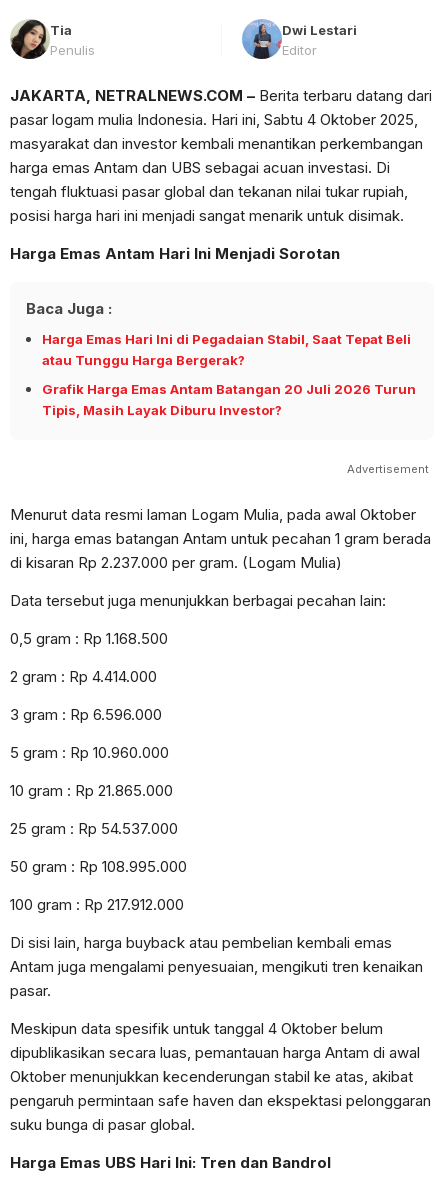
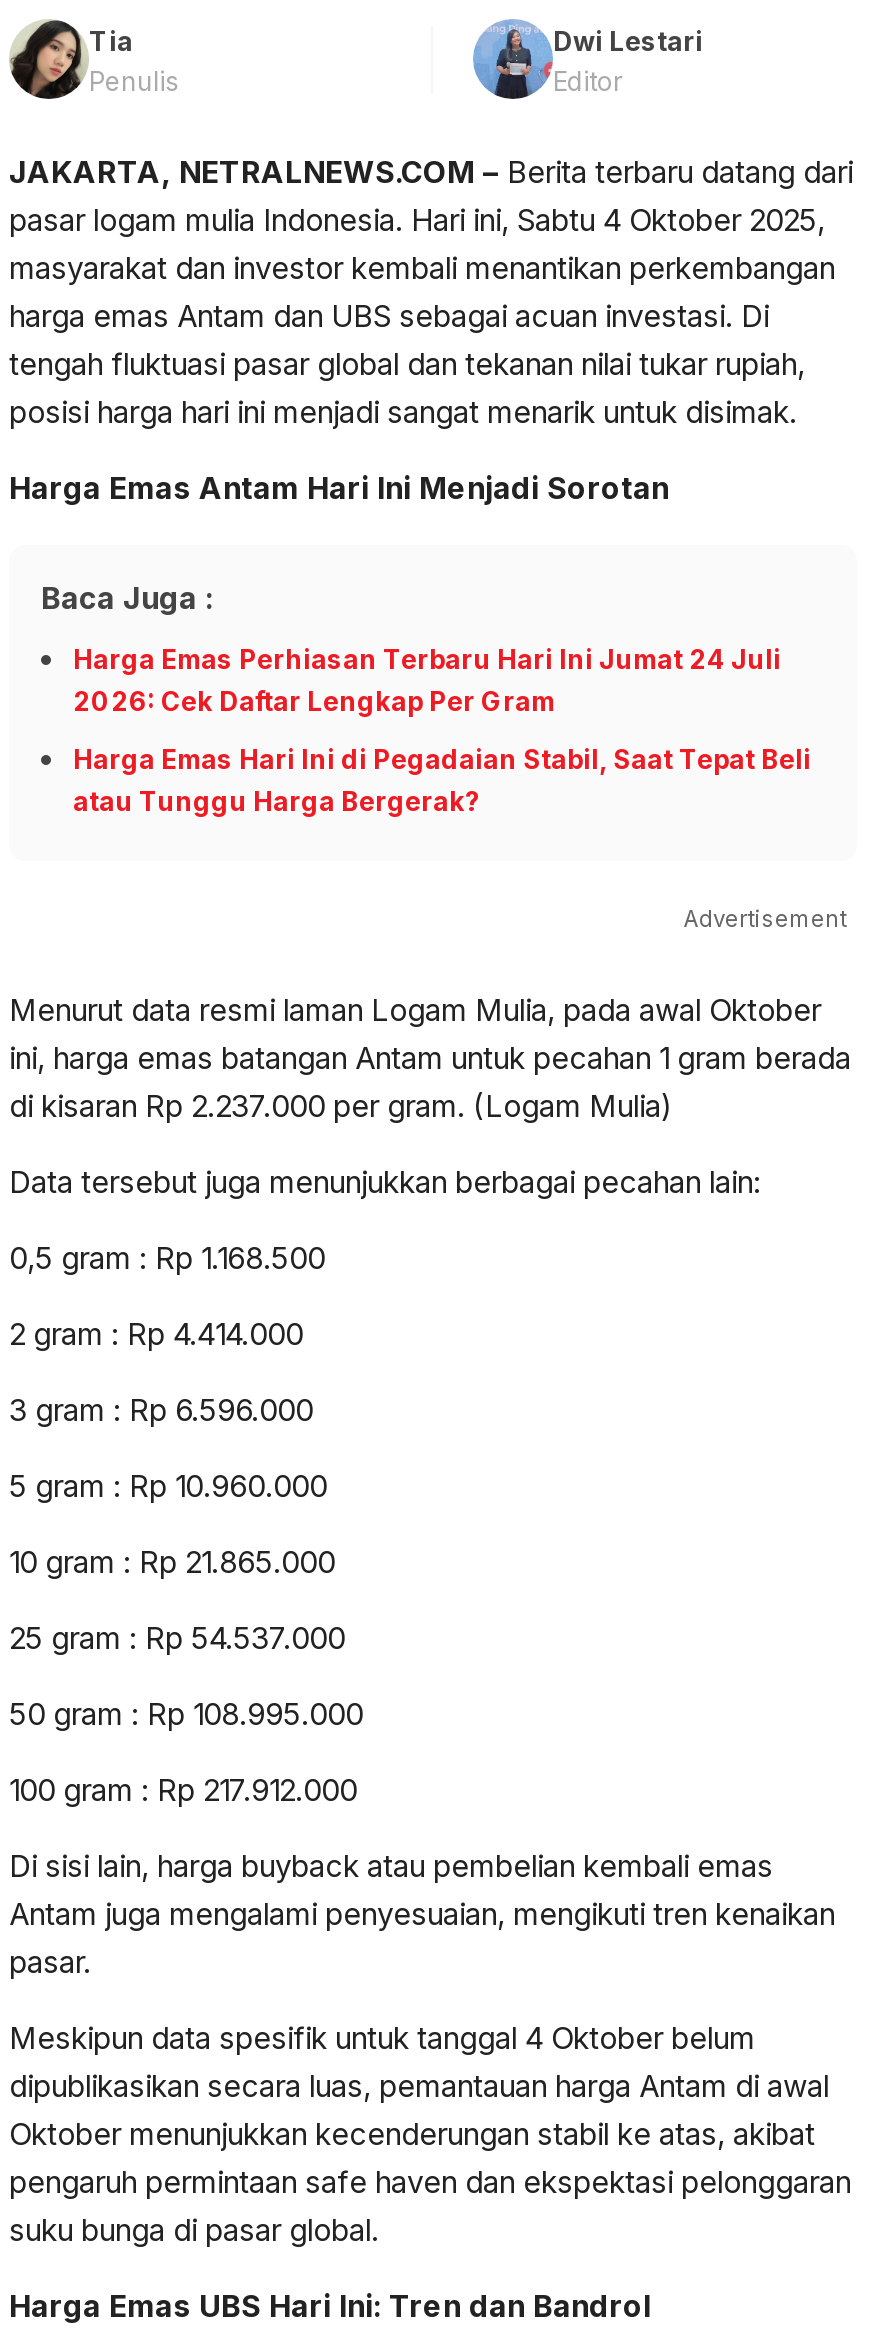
+ Harga Emas Perhiasan Terbaru Hari Ini Jumat 24 Juli
+ 2026: Cek Daftar Lengkap Per Gram

moved down: Harga Emas Hari Ini di Pegadaian Stabil, Saat Tepat Beli | atau Tunggu Harga Bergerak?

- Grafik Harga Emas Antam Batangan 20 Juli 2026 Turun
- Tipis, Masih Layak Diburu Investor?
